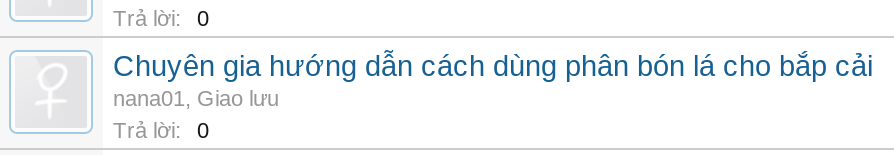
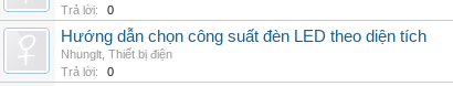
- Chuyên gia hướng dẫn cách dùng phân bón lá cho bắp cải
- nana01, Giao lưu
+ Hướng dẫn chọn công suất đèn LED theo diện tích
+ Nhunglt, Thiết bị điện
